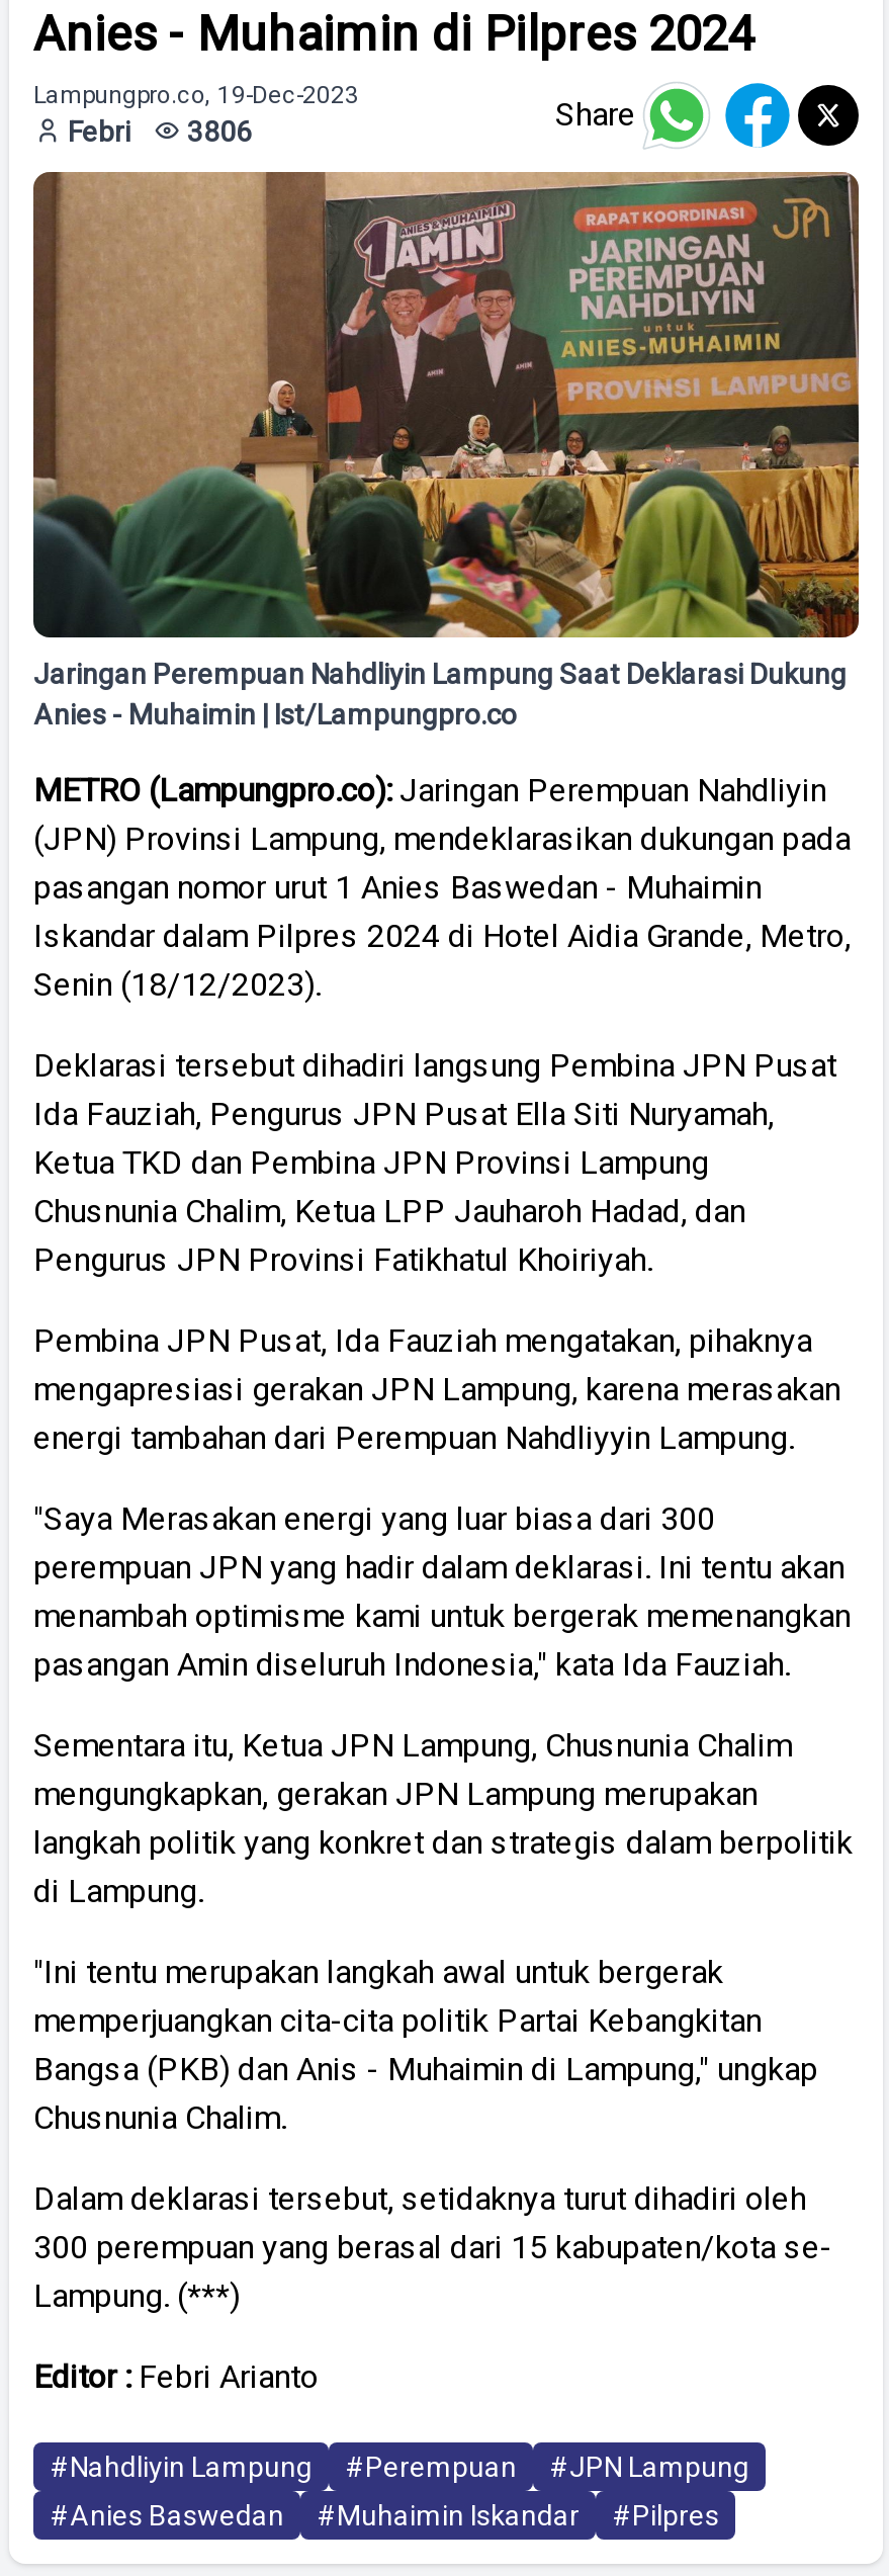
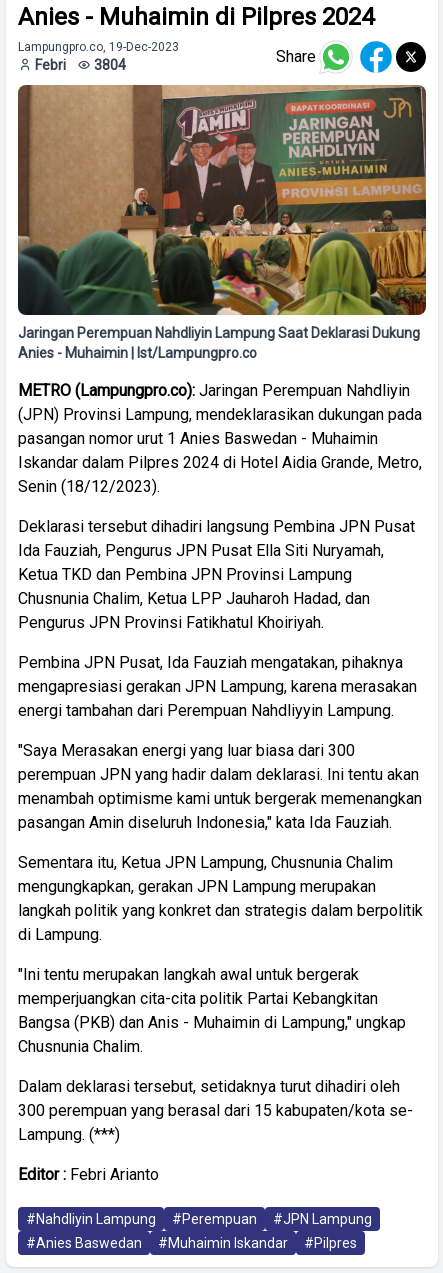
- Febri 3806
+ Febri 3804
